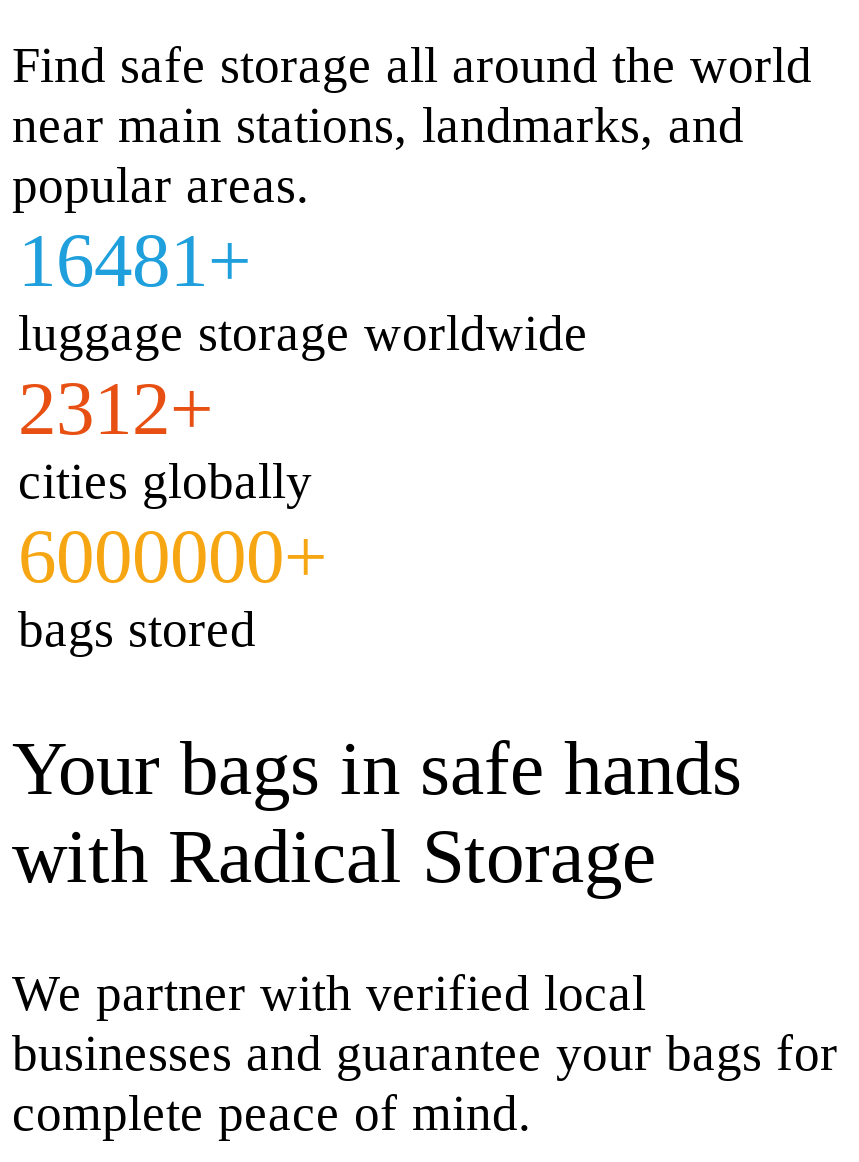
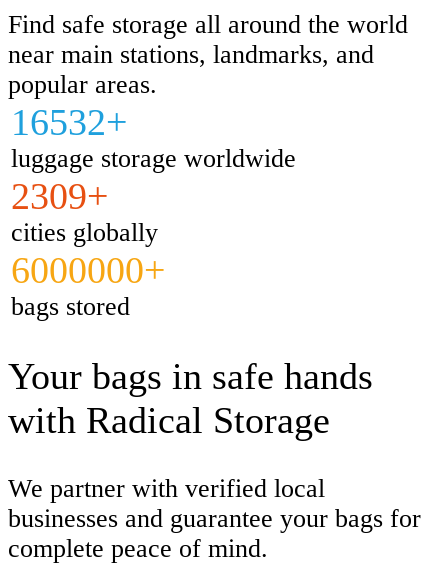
- 16481+
+ 16532+

- 2312+
+ 2309+
